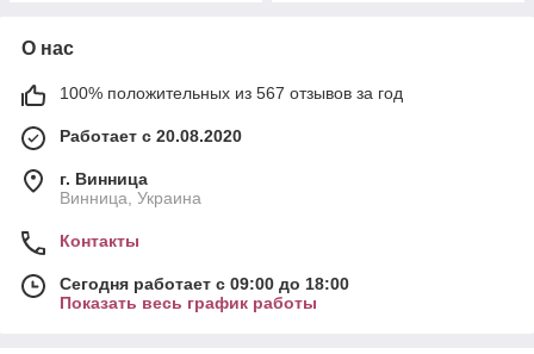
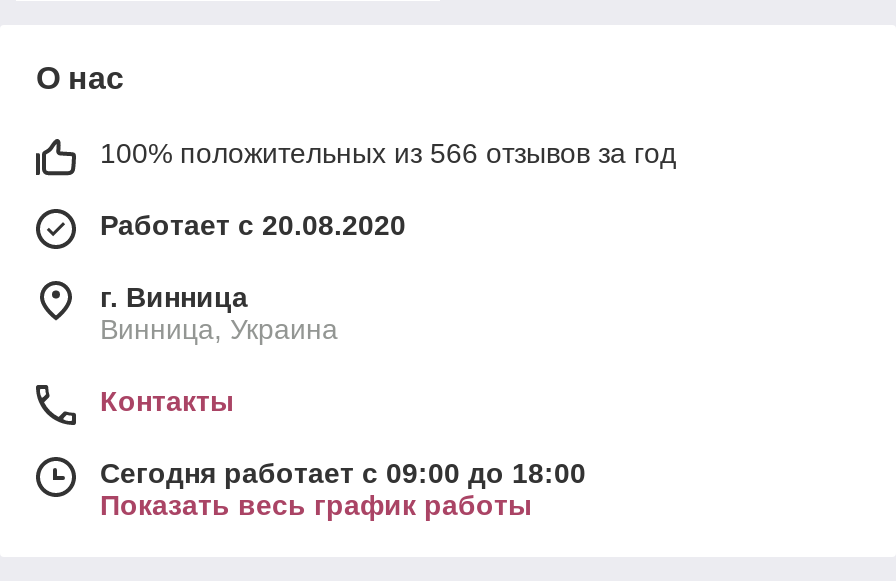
- 100% положительных из 567 отзывов за год
+ 100% положительных из 566 отзывов за год
